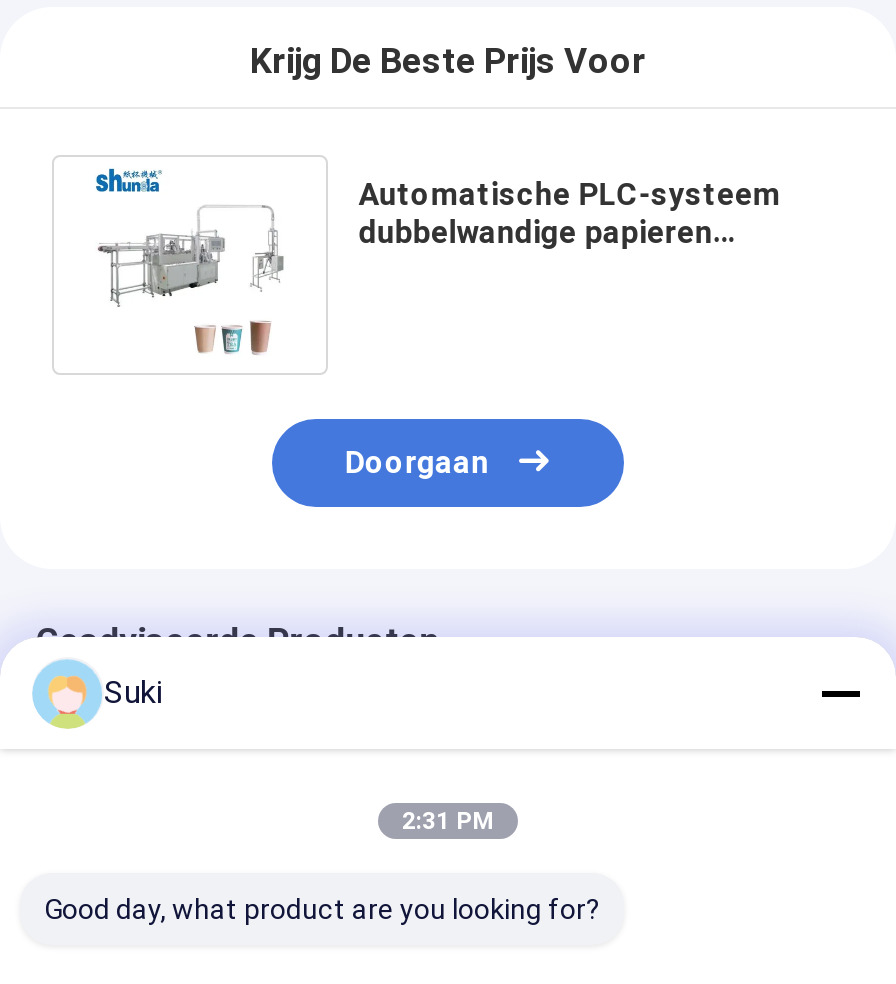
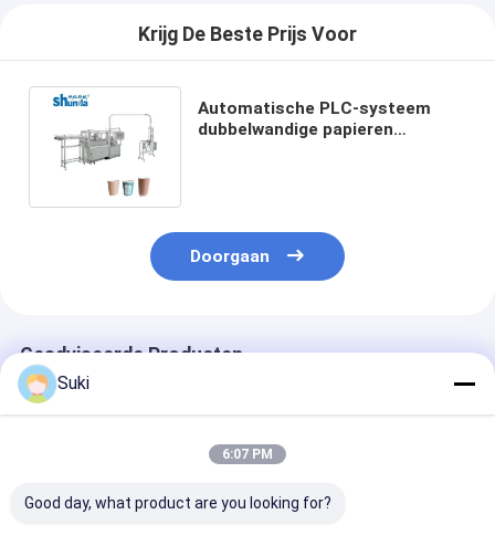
- 2:31 PM
+ 6:07 PM
